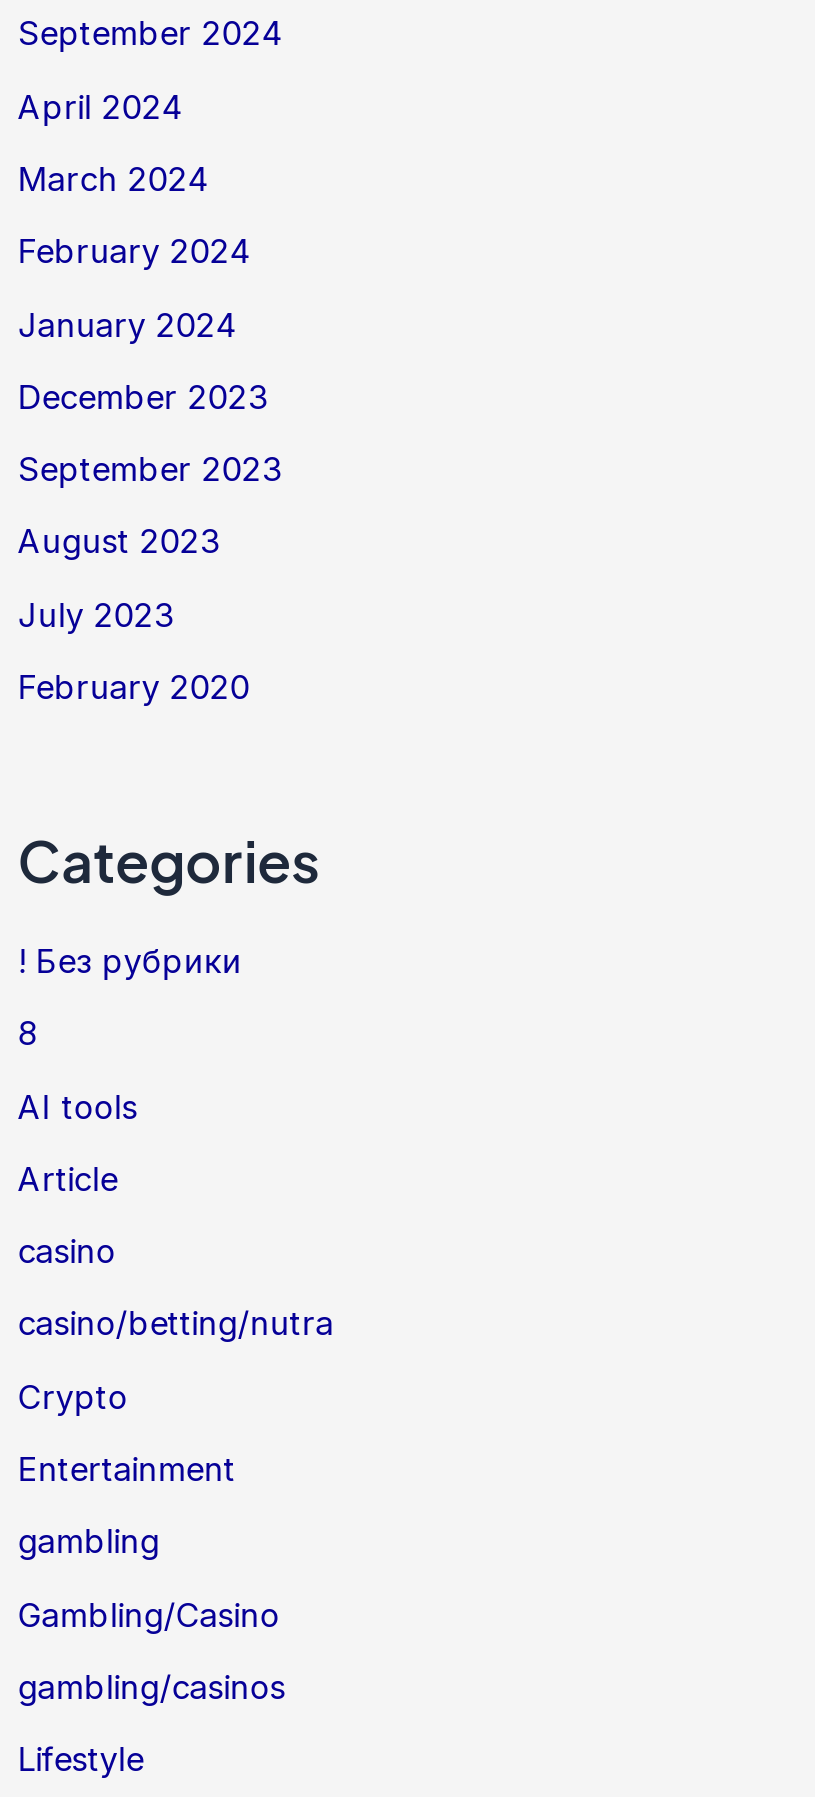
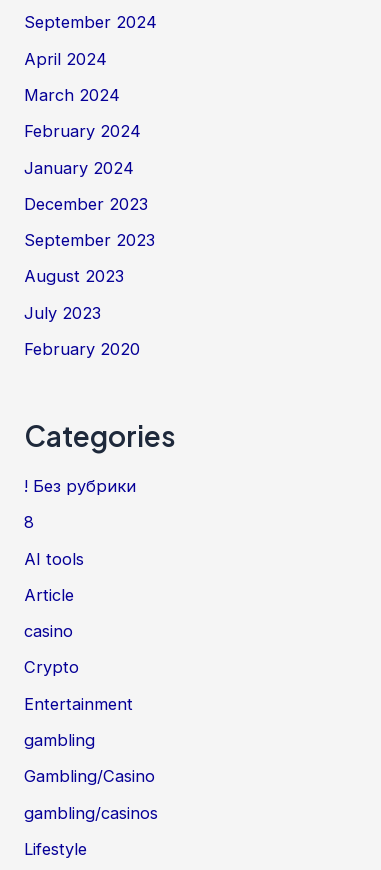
- casino/betting/nutra
